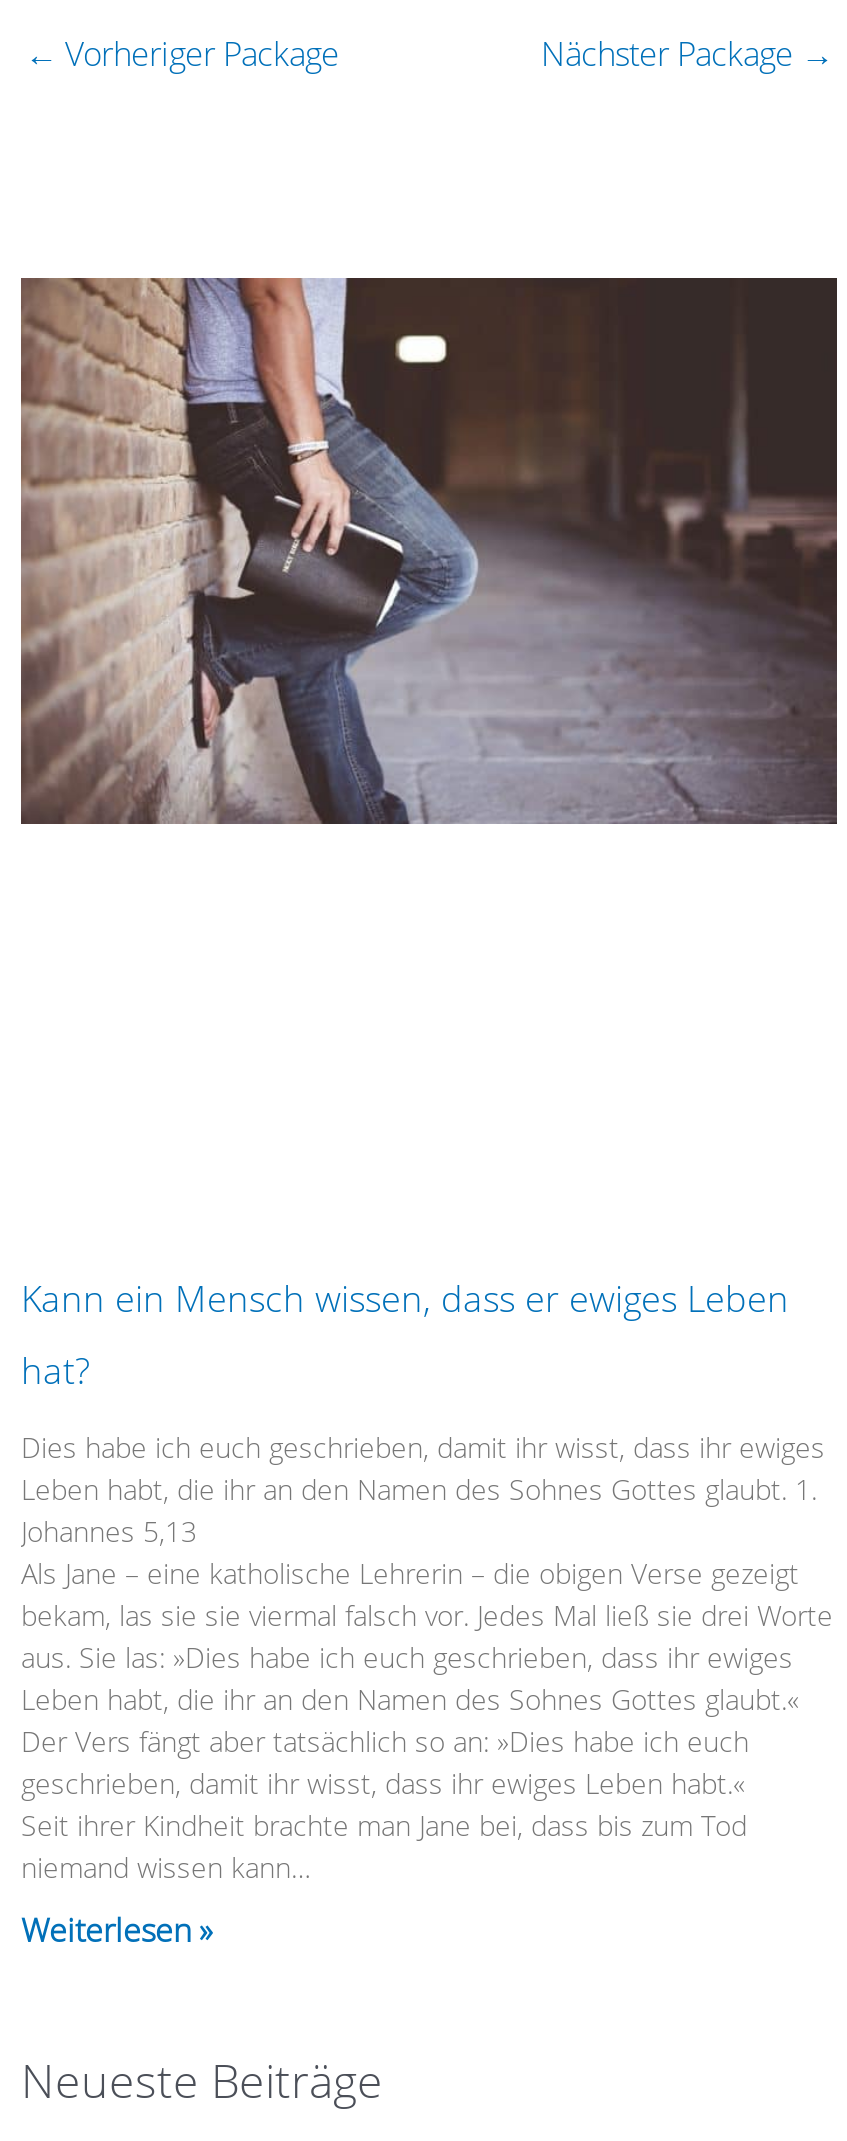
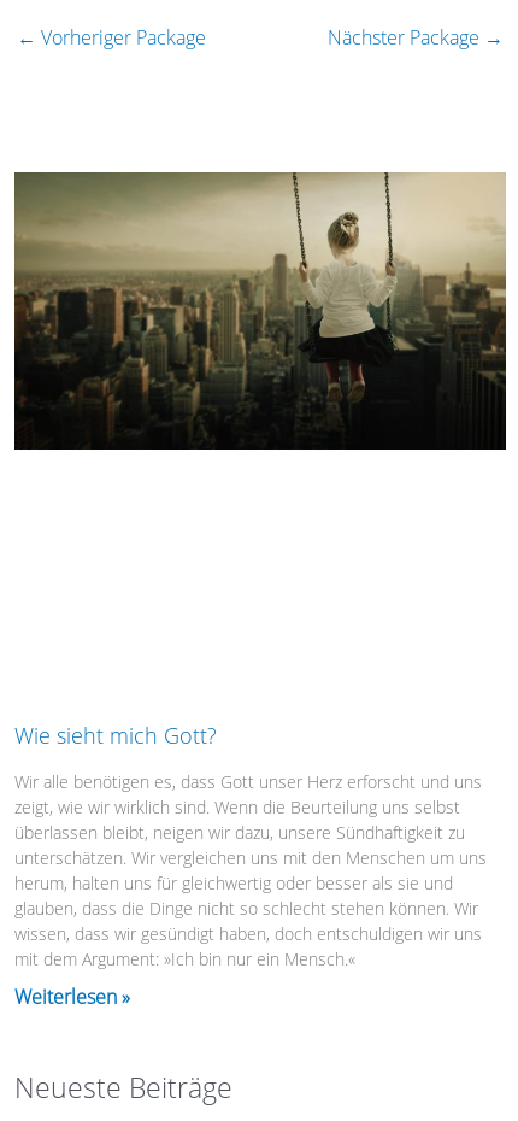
- [image]
+ [image]

- Kann ein Mensch wissen, dass er ewiges Leben
- hat?
- Dies habe ich euch geschrieben, damit ihr wisst, dass ihr ewiges
- Leben habt, die ihr an den Namen des Sohnes Gottes glaubt. 1.
- Johannes 5,13
- Als Jane – eine katholische Lehrerin – die obigen Verse gezeigt
- bekam, las sie sie viermal falsch vor. Jedes Mal ließ sie drei Worte
- aus. Sie las: »Dies habe ich euch geschrieben, dass ihr ewiges
- Leben habt, die ihr an den Namen des Sohnes Gottes glaubt.«
- Der Vers fängt aber tatsächlich so an: »Dies habe ich euch
- geschrieben, damit ihr wisst, dass ihr ewiges Leben habt.«
- Seit ihrer Kindheit brachte man Jane bei, dass bis zum Tod
- niemand wissen kann…
+ Wie sieht mich Gott?
+ Wir alle benötigen es, dass Gott unser Herz erforscht und uns
+ zeigt, wie wir wirklich sind. Wenn die Beurteilung uns selbst
+ überlassen bleibt, neigen wir dazu, unsere Sündhaftigkeit zu
+ unterschätzen. Wir vergleichen uns mit den Menschen um uns
+ herum, halten uns für gleichwertig oder besser als sie und
+ glauben, dass die Dinge nicht so schlecht stehen können. Wir
+ wissen, dass wir gesündigt haben, doch entschuldigen wir uns
+ mit dem Argument: »Ich bin nur ein Mensch.«
